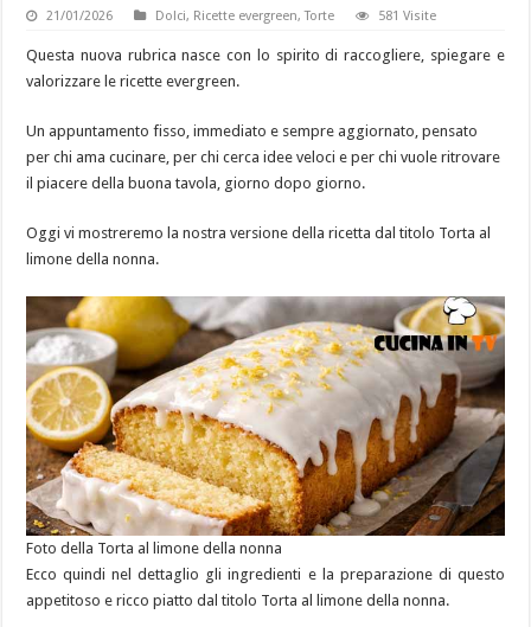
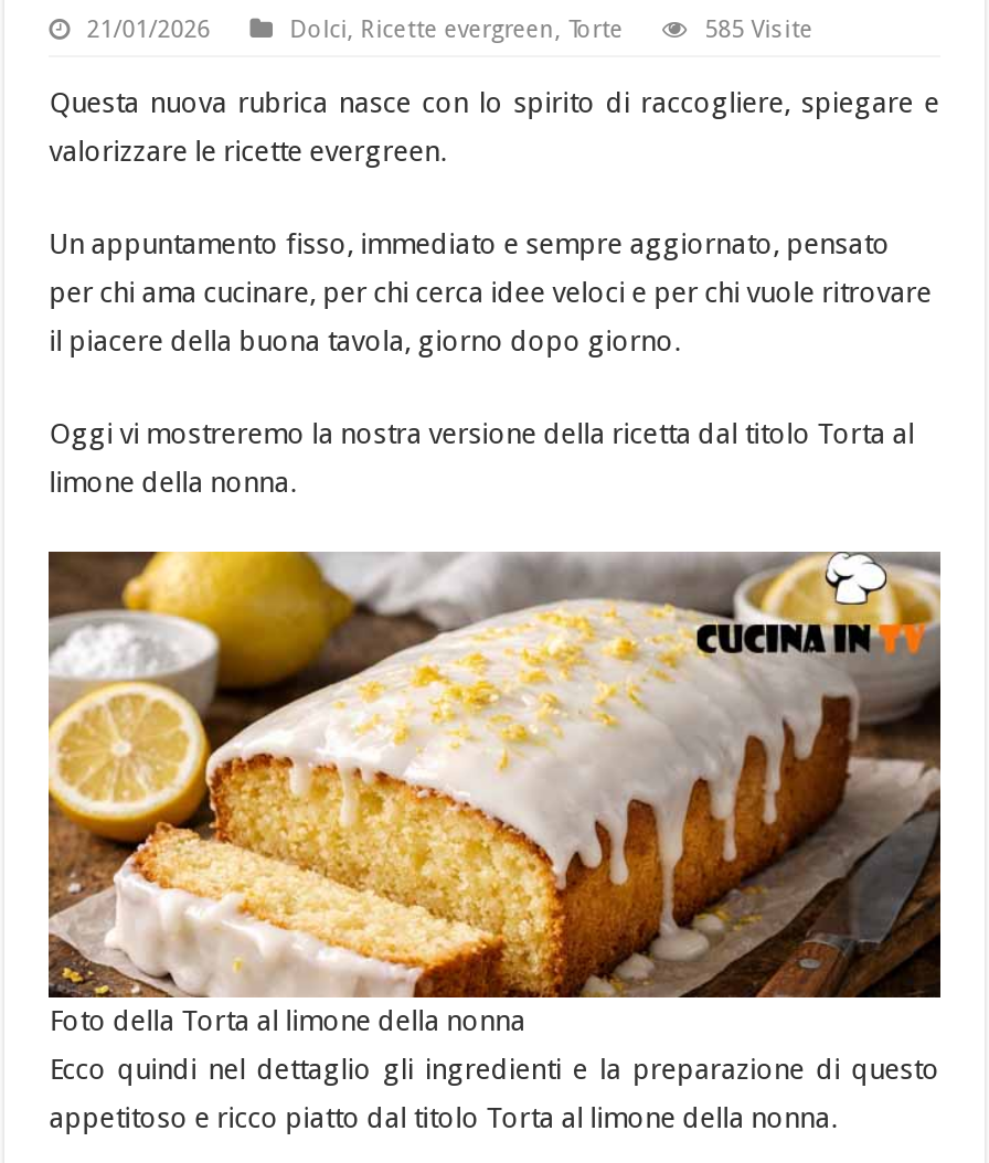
- 581 Visite
+ 585 Visite
